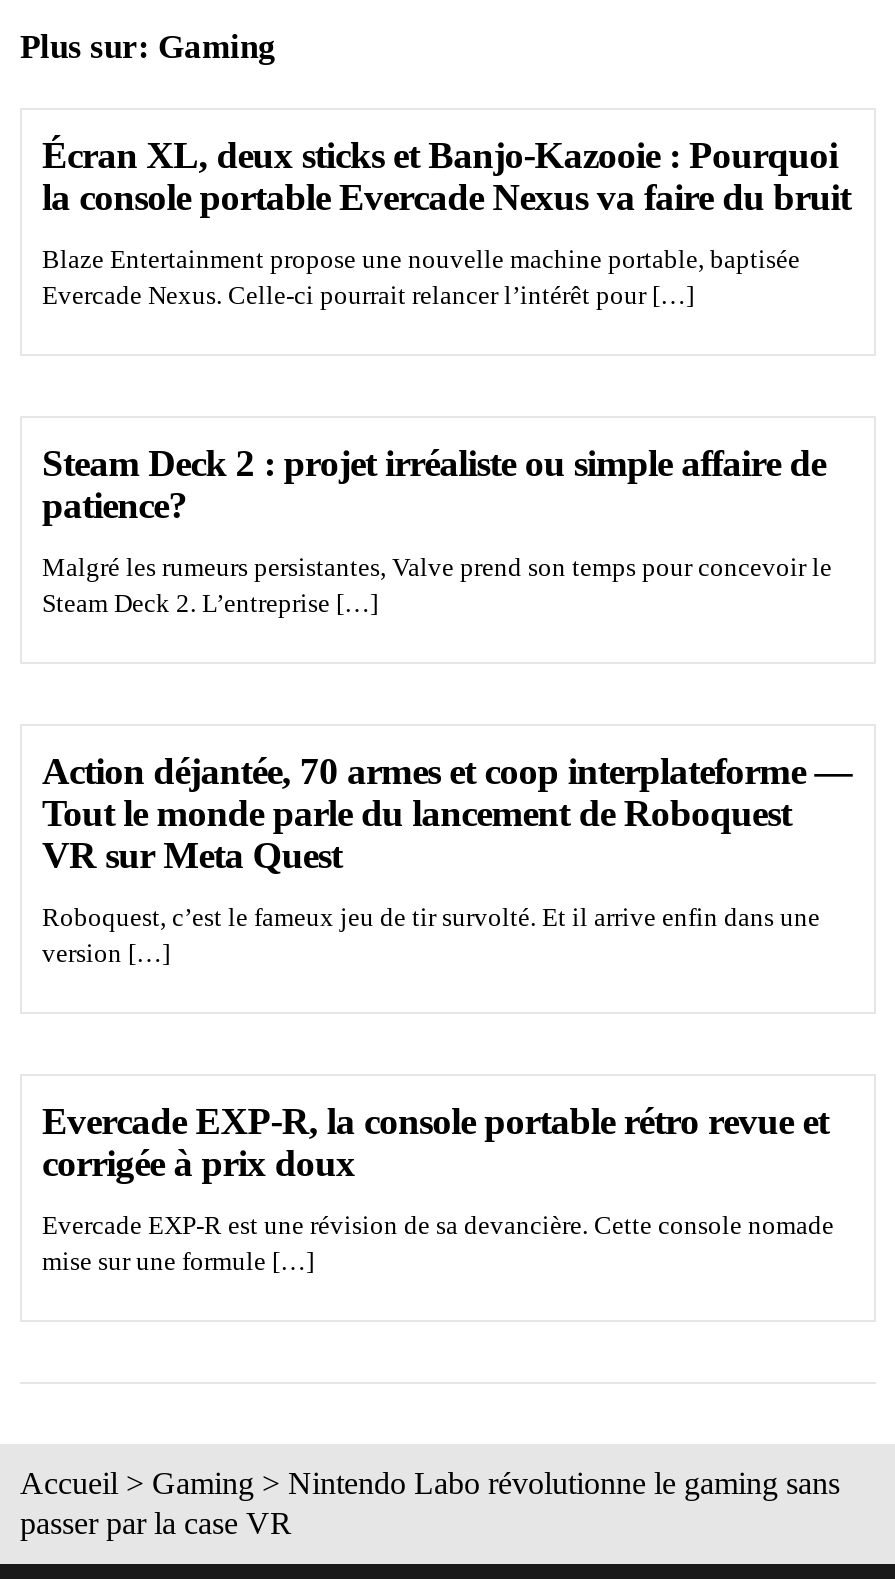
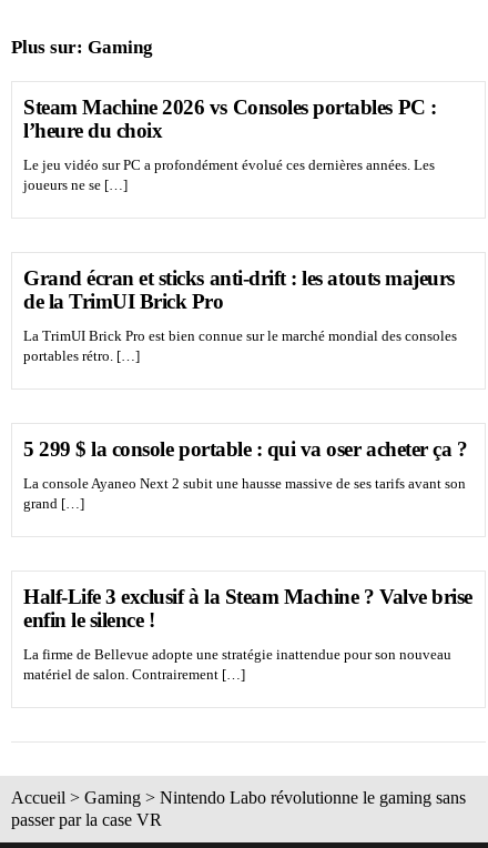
- Écran XL, deux sticks et Banjo-Kazooie : Pourquoi
- la console portable Evercade Nexus va faire du bruit
+ Steam Machine 2026 vs Consoles portables PC :
+ l’heure du choix

- Blaze Entertainment propose une nouvelle machine portable, baptisée
- Evercade Nexus. Celle-ci pourrait relancer l’intérêt pour […]
+ Le jeu vidéo sur PC a profondément évolué ces dernières années. Les
+ joueurs ne se […]

- Steam Deck 2 : projet irréaliste ou simple affaire de
- patience?
+ Grand écran et sticks anti-drift : les atouts majeurs
+ de la TrimUI Brick Pro

- Malgré les rumeurs persistantes, Valve prend son temps pour concevoir le
- Steam Deck 2. L’entreprise […]
+ La TrimUI Brick Pro est bien connue sur le marché mondial des consoles
+ portables rétro. […]

- Action déjantée, 70 armes et coop interplateforme —
- Tout le monde parle du lancement de Roboquest
- VR sur Meta Quest
+ 5 299 $ la console portable : qui va oser acheter ça ?

- Roboquest, c’est le fameux jeu de tir survolté. Et il arrive enfin dans une
- version […]
+ La console Ayaneo Next 2 subit une hausse massive de ses tarifs avant son
+ grand […]

- Evercade EXP-R, la console portable rétro revue et
- corrigée à prix doux
+ Half-Life 3 exclusif à la Steam Machine ? Valve brise
+ enfin le silence !

- Evercade EXP-R est une révision de sa devancière. Cette console nomade
- mise sur une formule […]
+ La firme de Bellevue adopte une stratégie inattendue pour son nouveau
+ matériel de salon. Contrairement […]
